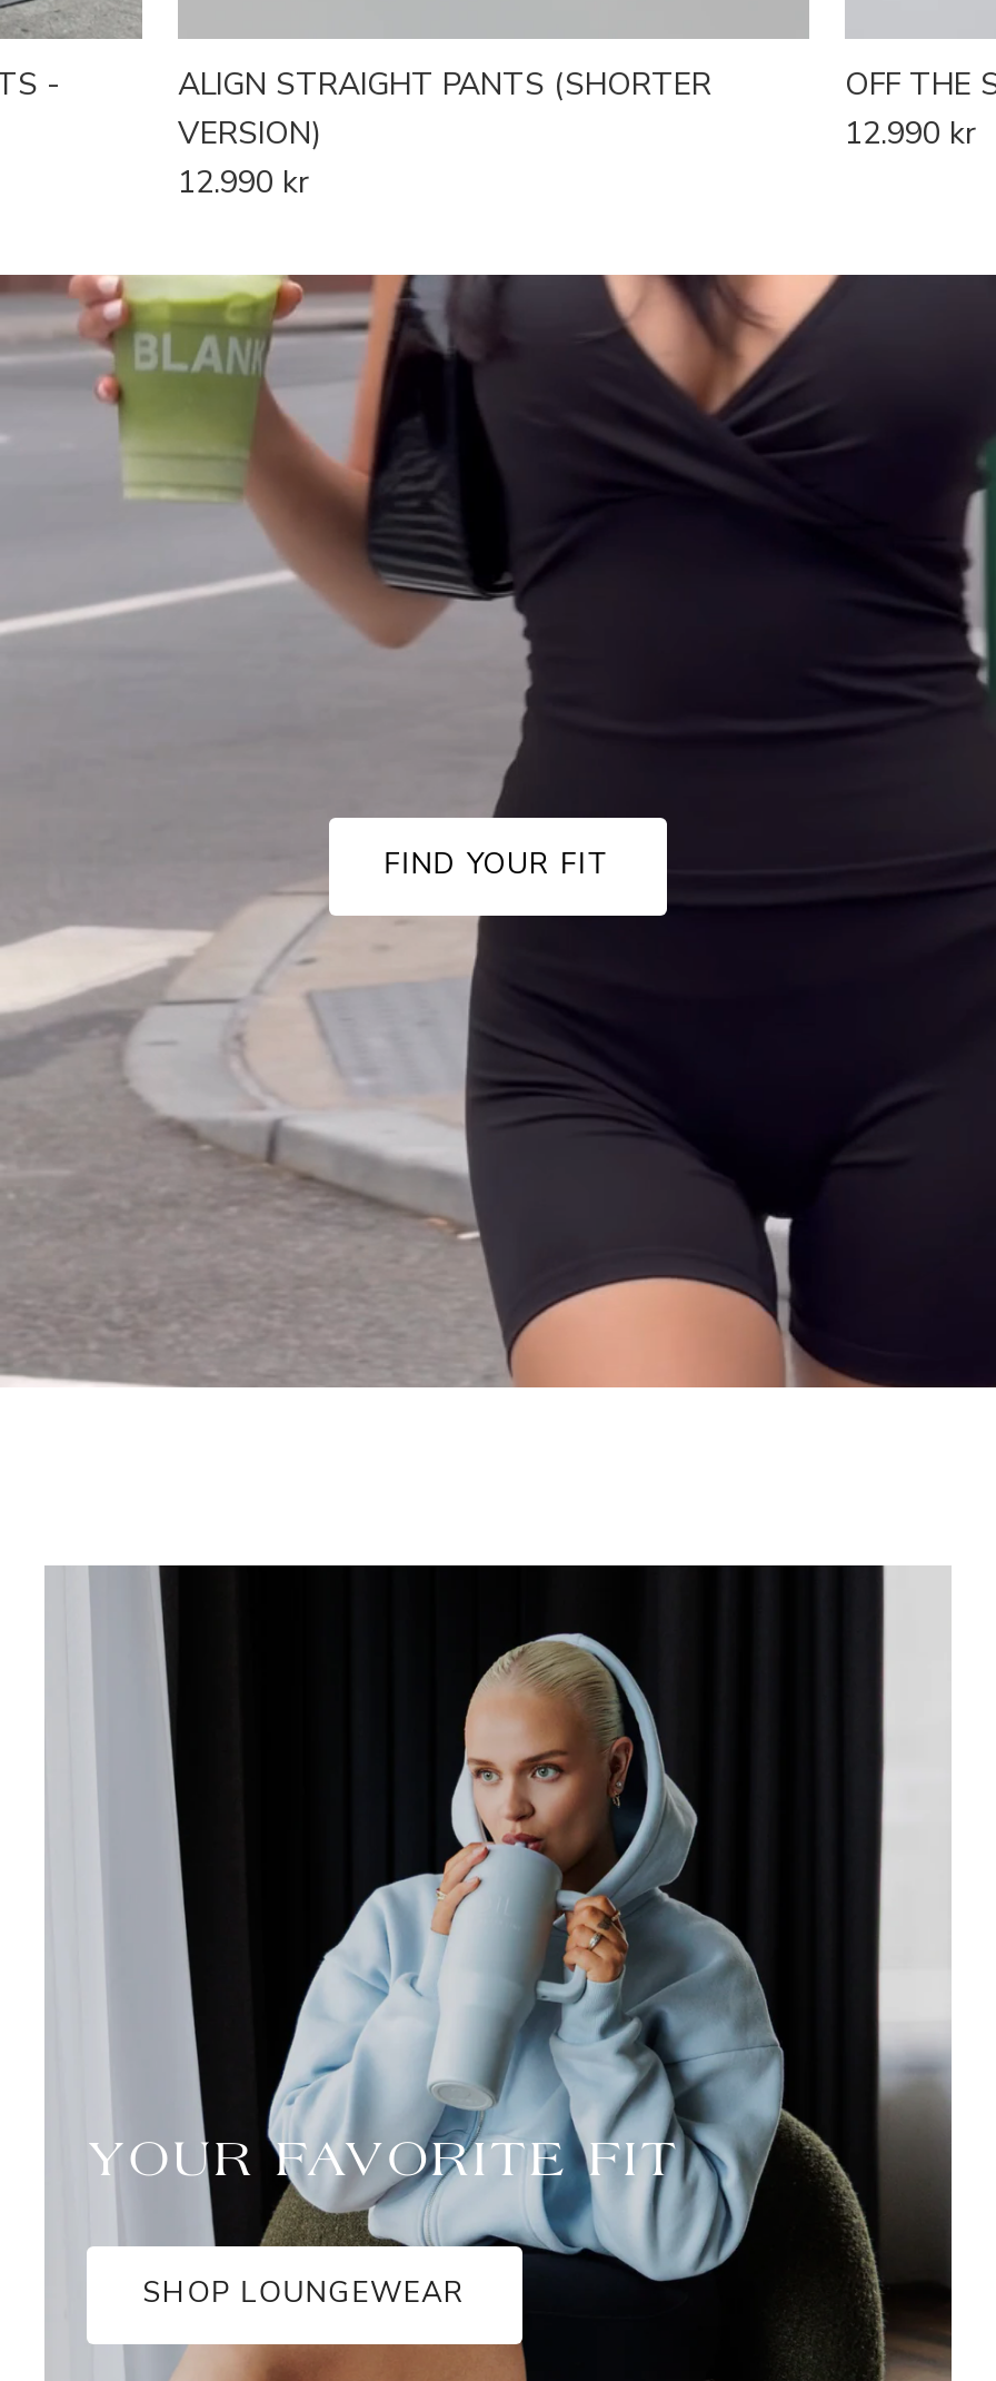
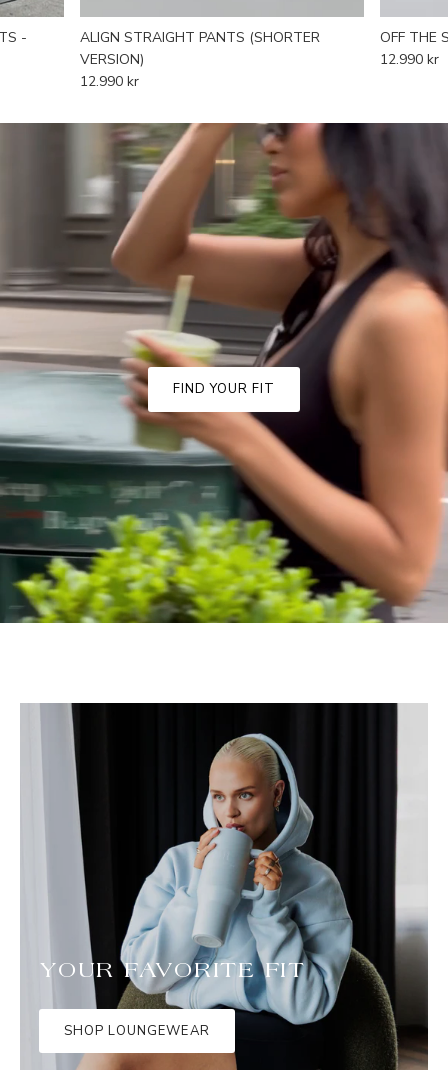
- [image]
+ [image]
